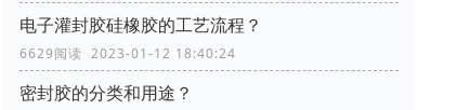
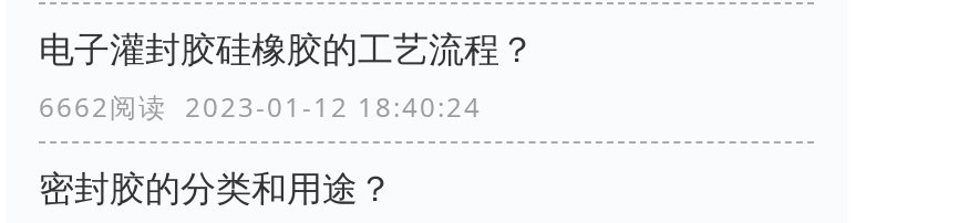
- 6629阅读 2023-01-12 18:40:24
+ 6662阅读 2023-01-12 18:40:24
